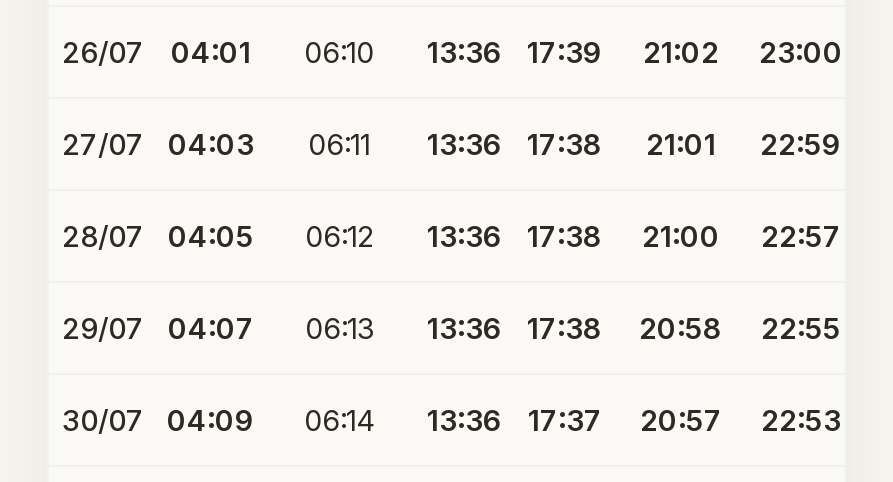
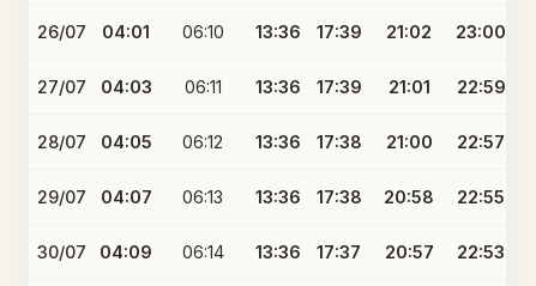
- 27/07 04:03 06:11 13:36 17:38 21:01 22:59
+ 27/07 04:03 06:11 13:36 17:39 21:01 22:59
